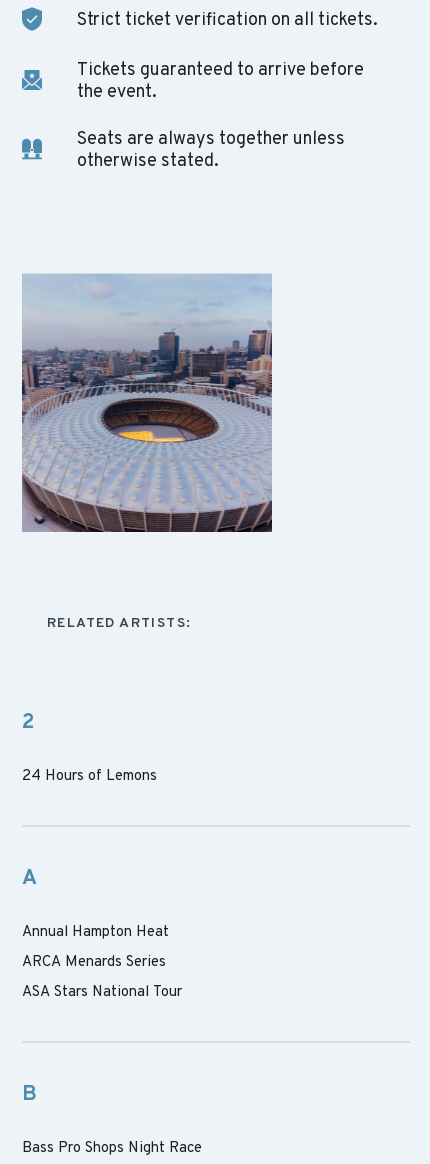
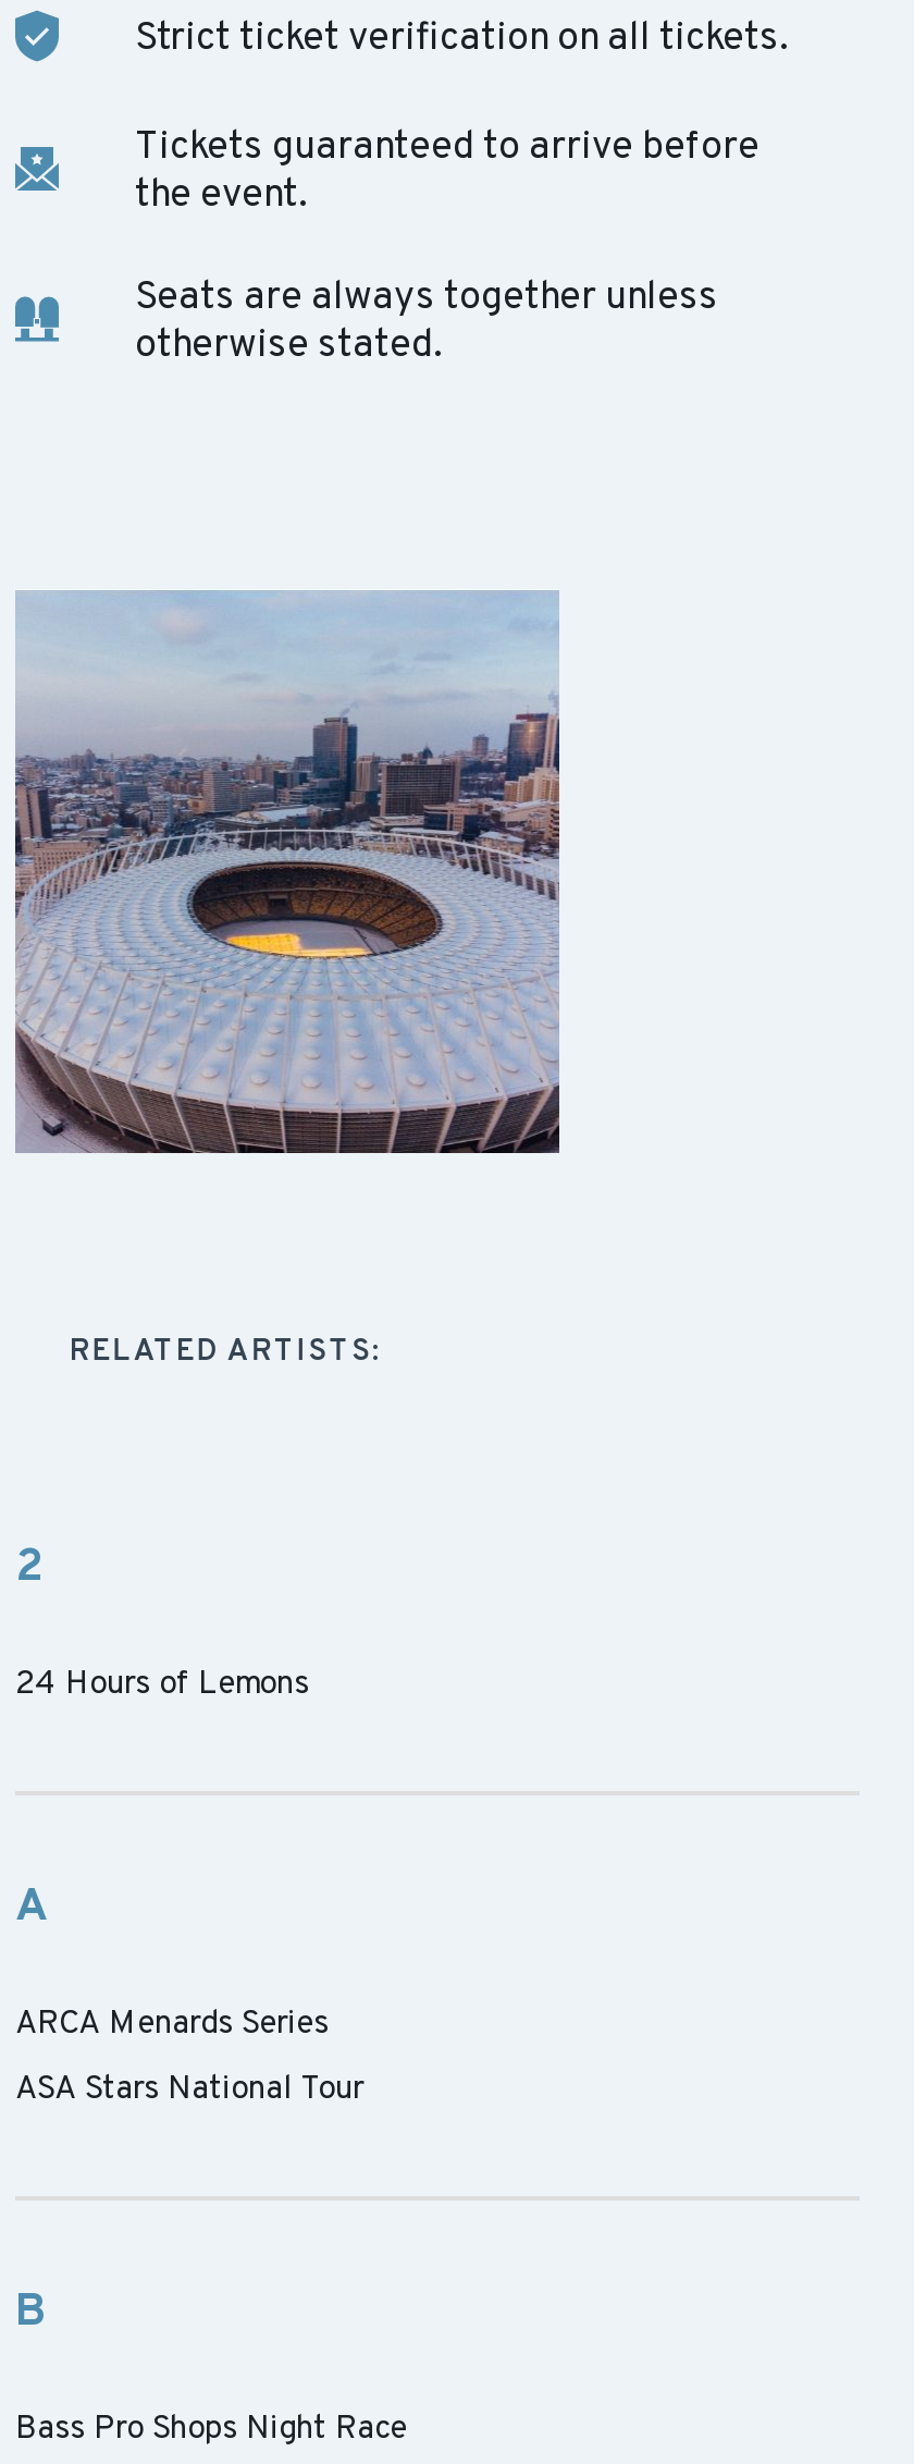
- Annual Hampton Heat
